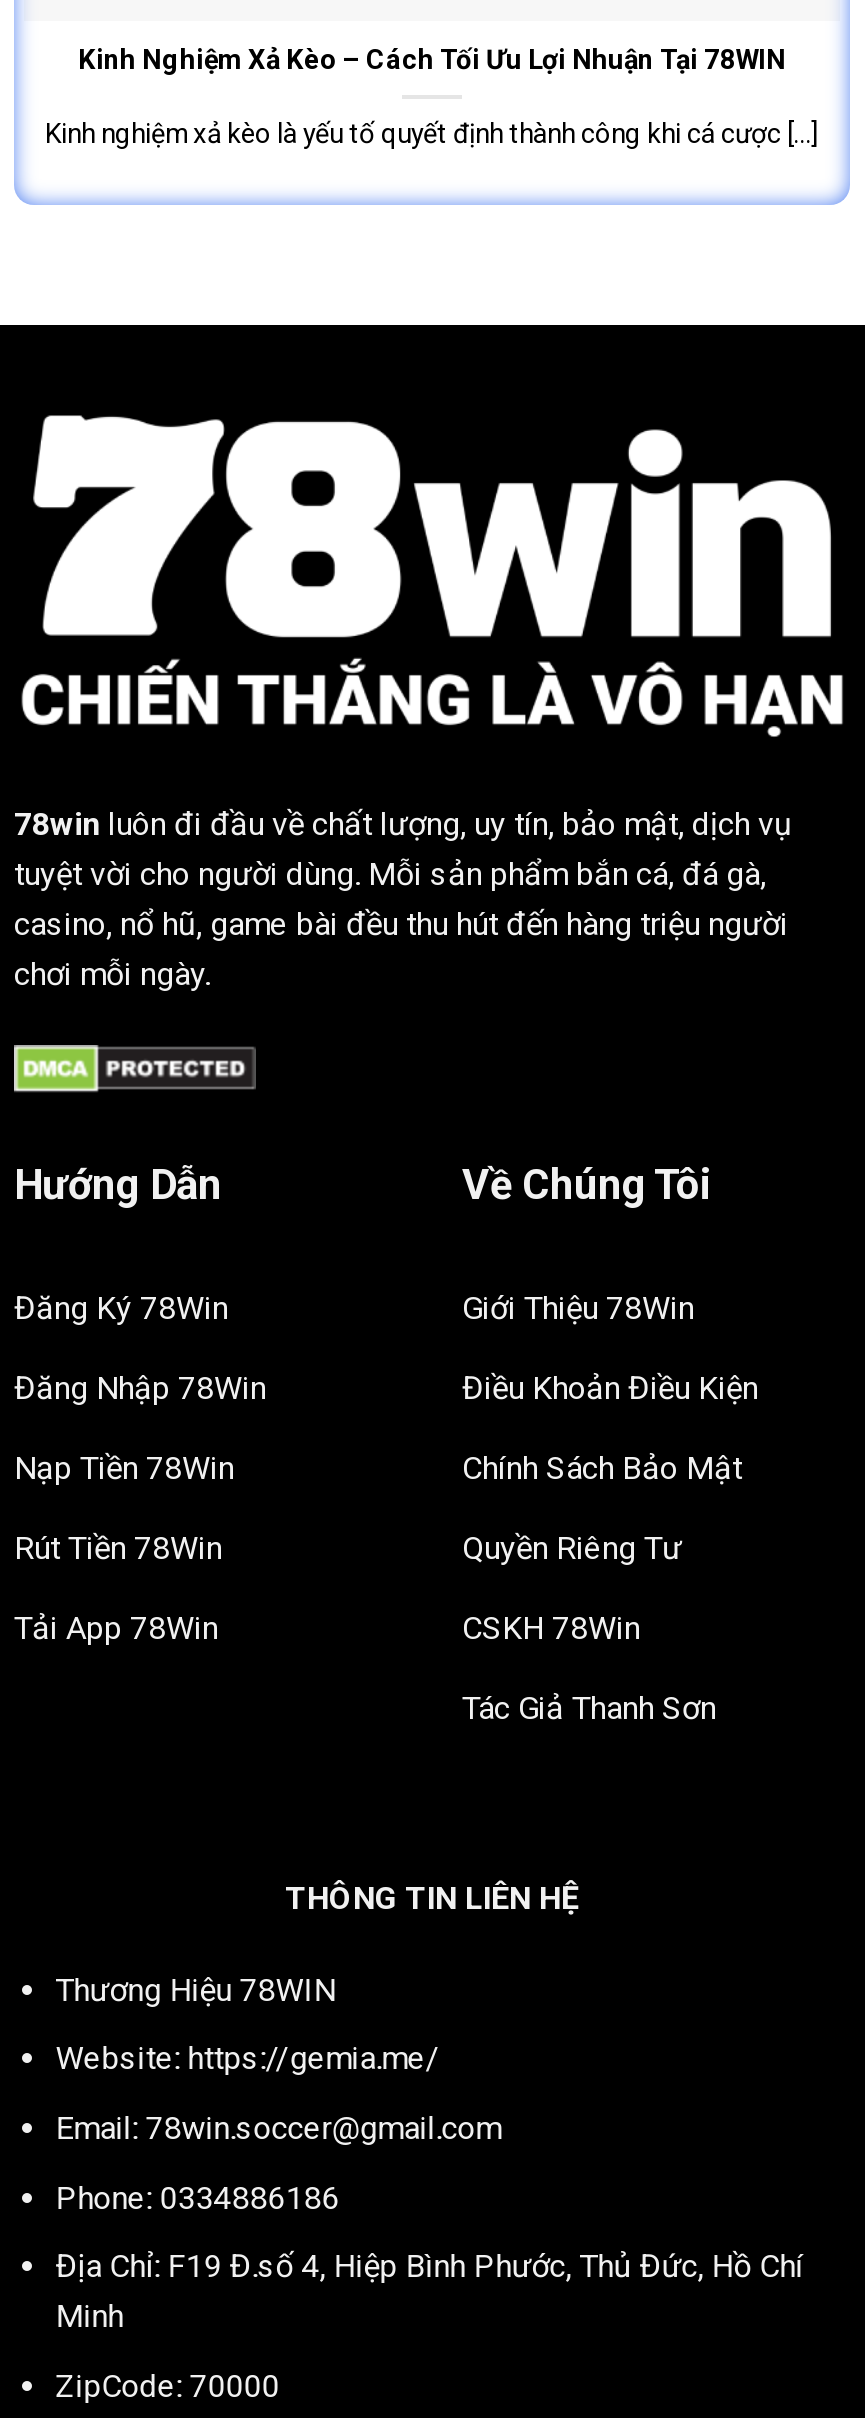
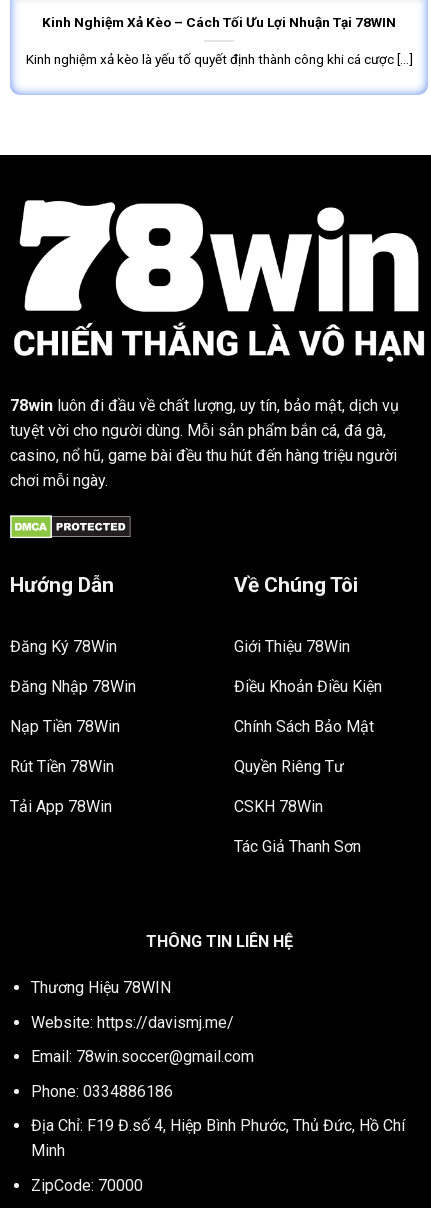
- Website: https://gemia.me/
+ Website: https://davismj.me/
